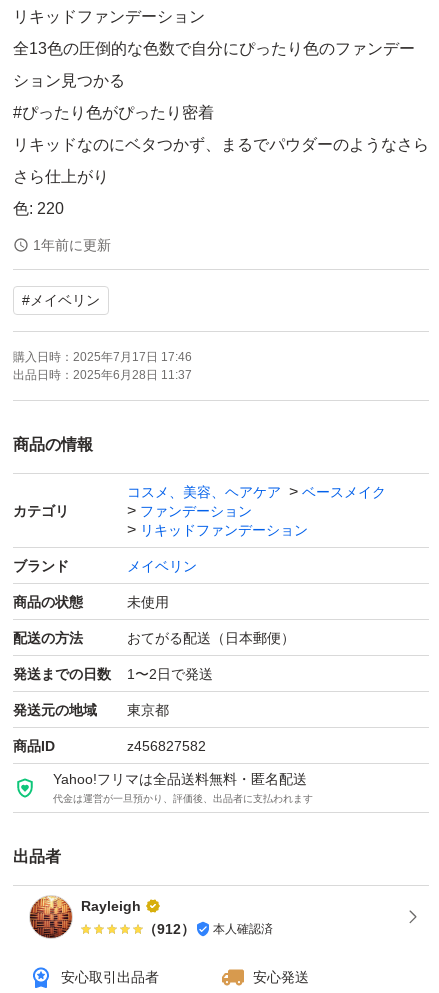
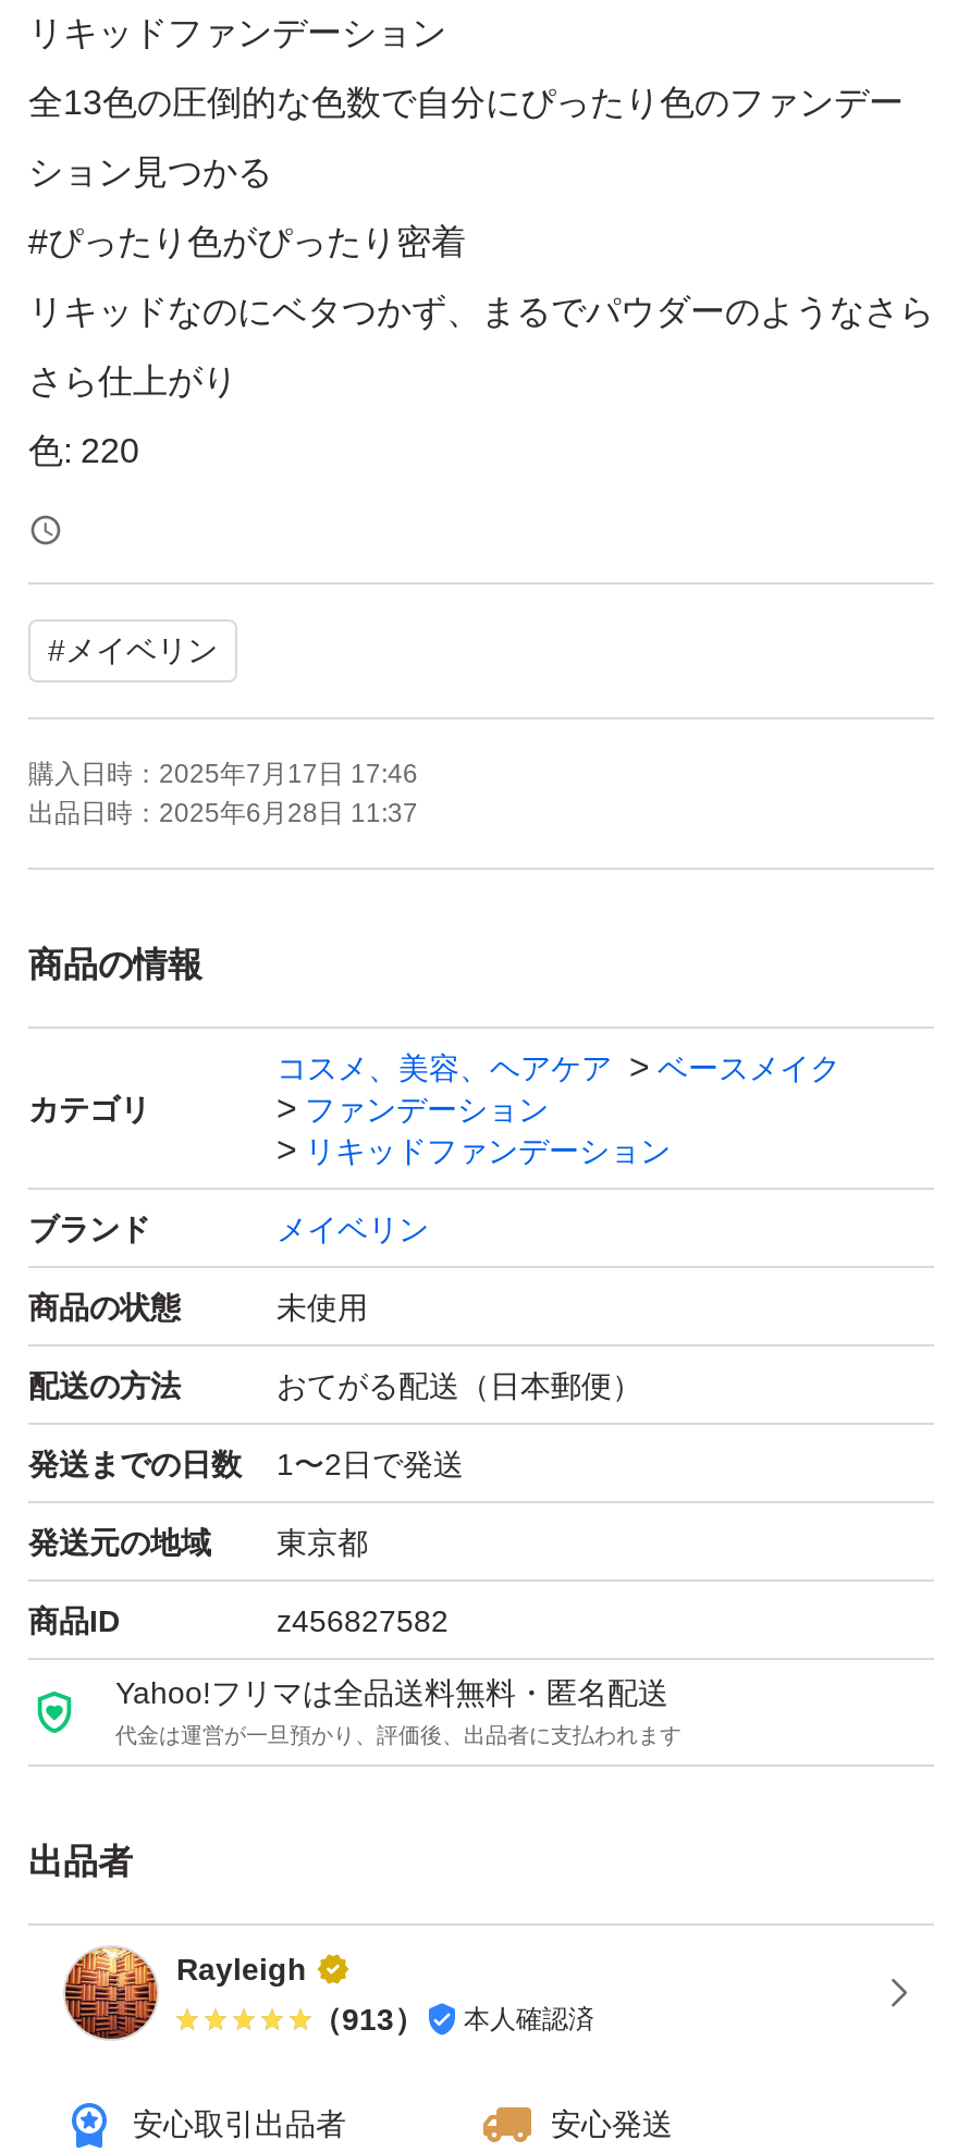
- 1年前に更新

- （912） 本人確認済
+ （913） 本人確認済
